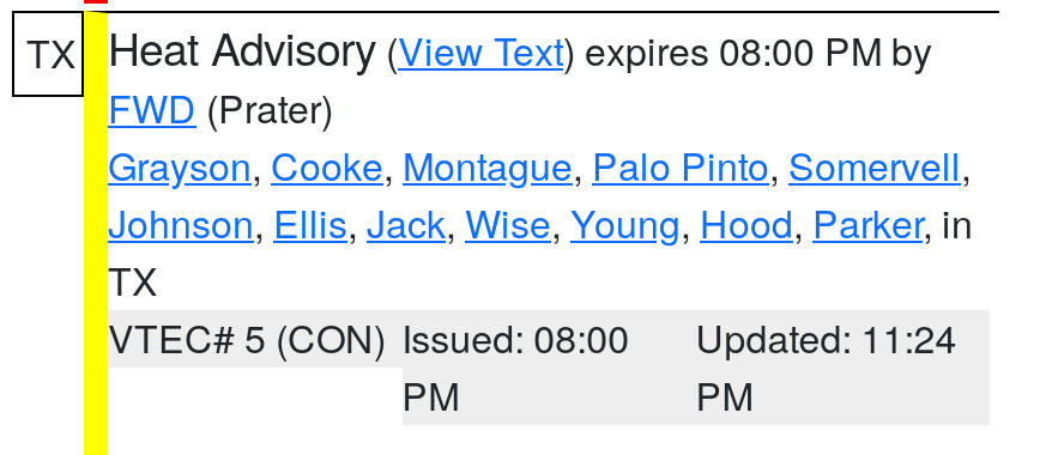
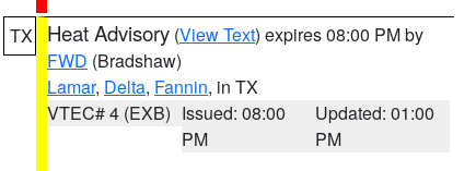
- FWD (Prater)
- Grayson, Cooke, Montague, Palo Pinto, Somervell,
- Johnson, Ellis, Jack, Wise, Young, Hood, Parker, in
- TX
- VTEC# 5 (CON) Issued: 08:00
+ FWD (Bradshaw)
+ Lamar, Delta, Fannin, in TX
+ VTEC# 4 (EXB) Issued: 08:00

- Updated: 11:24
+ Updated: 01:00
